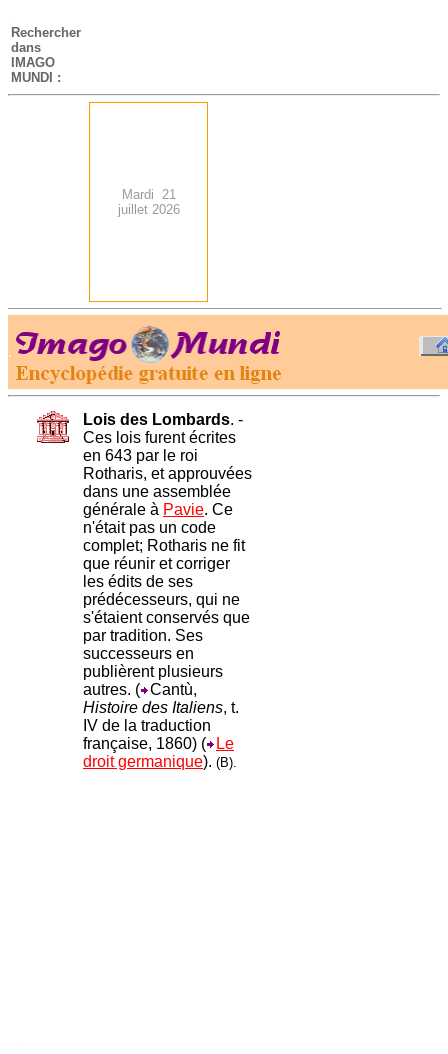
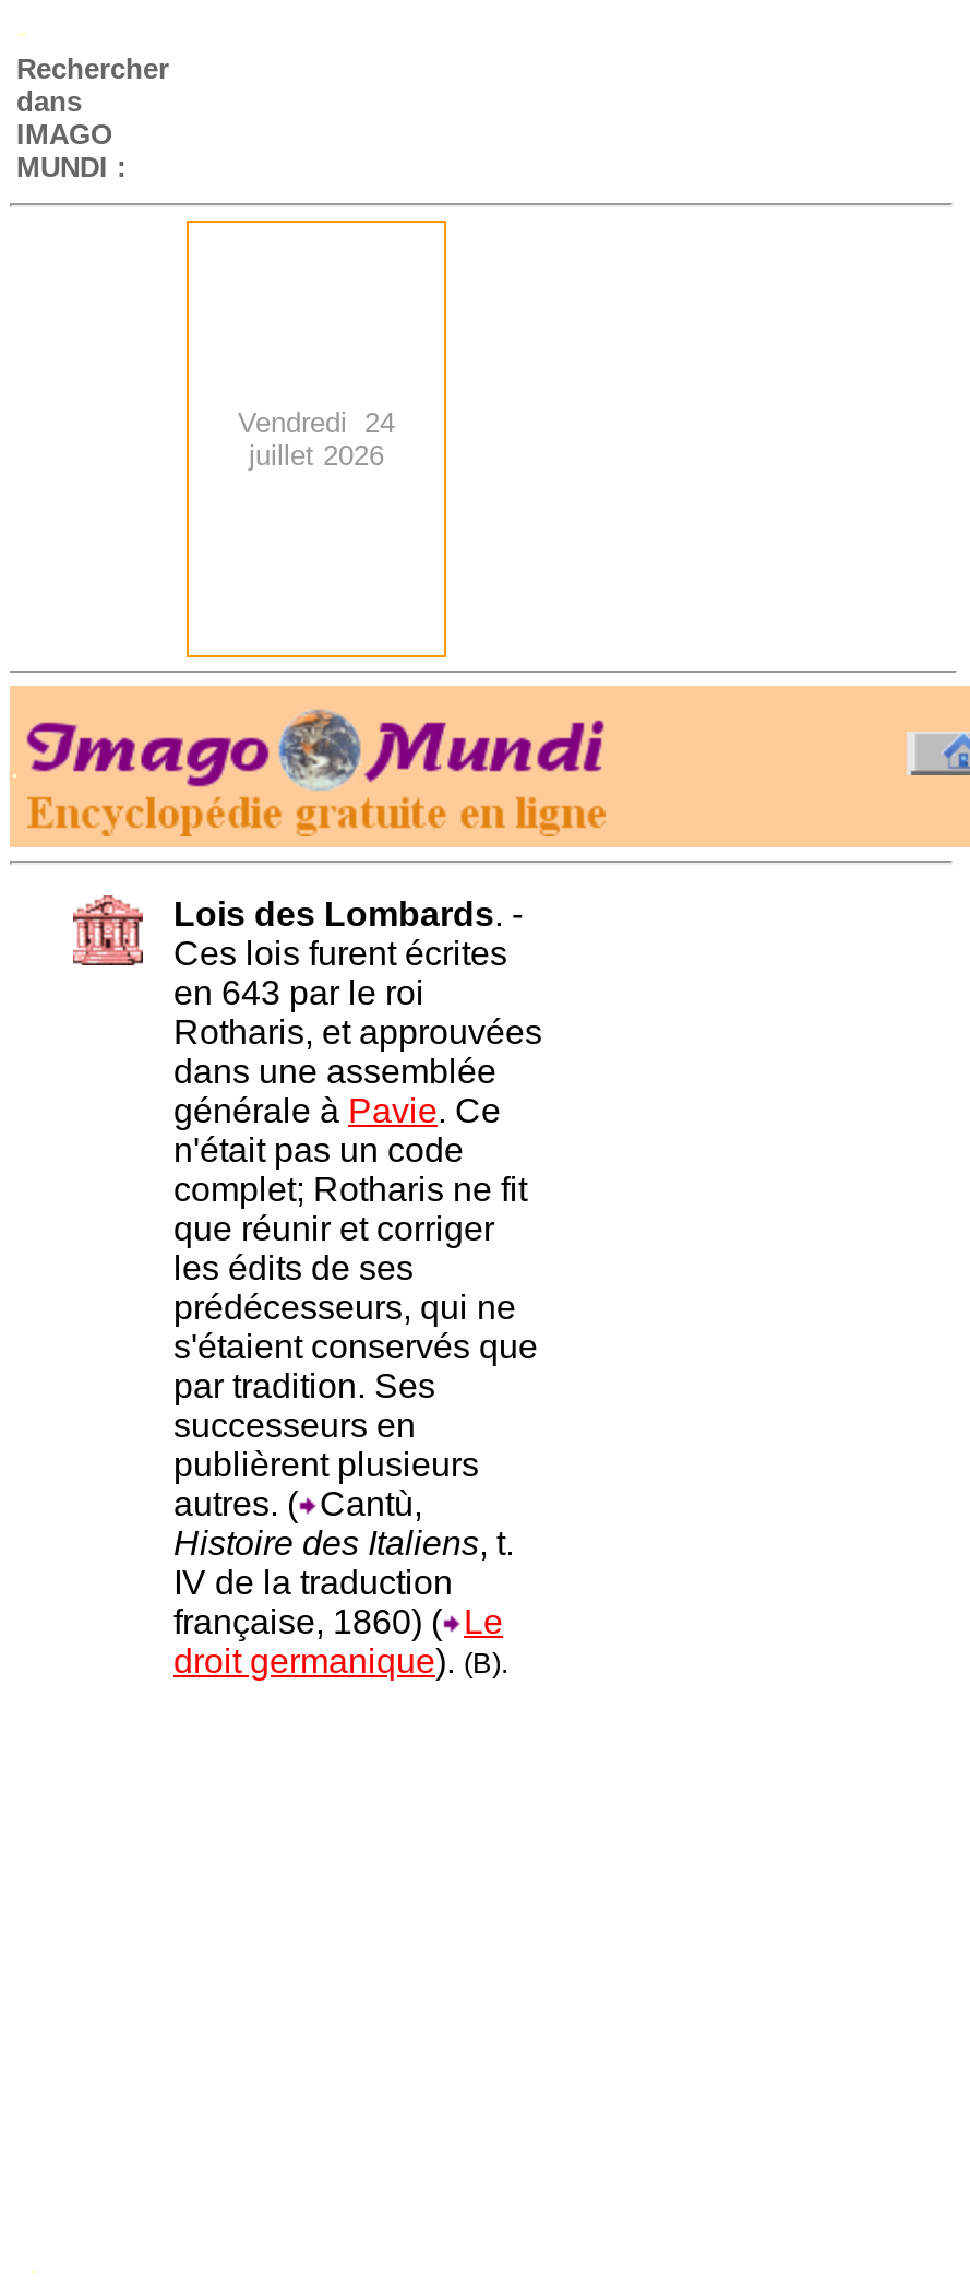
- Mardi 21
+ Vendredi 24
